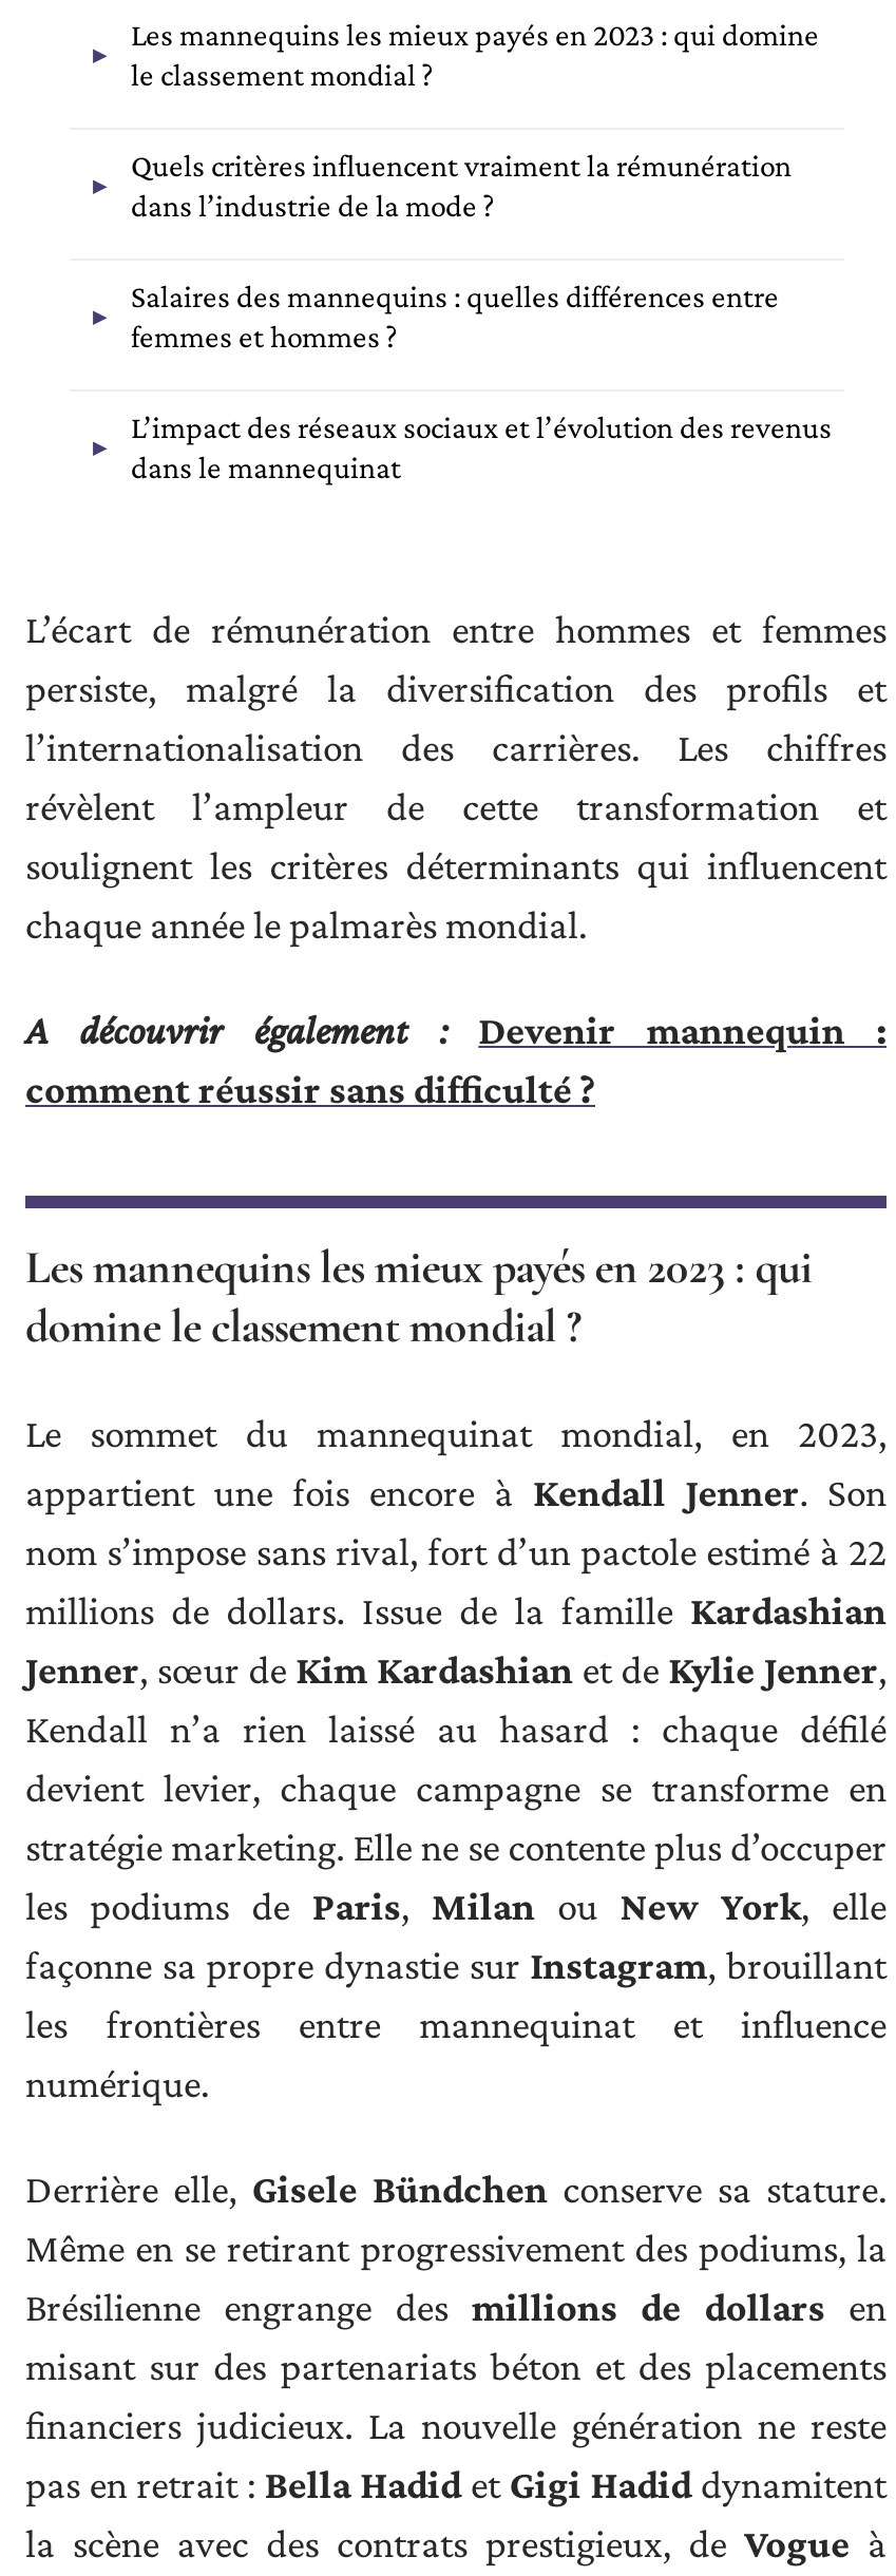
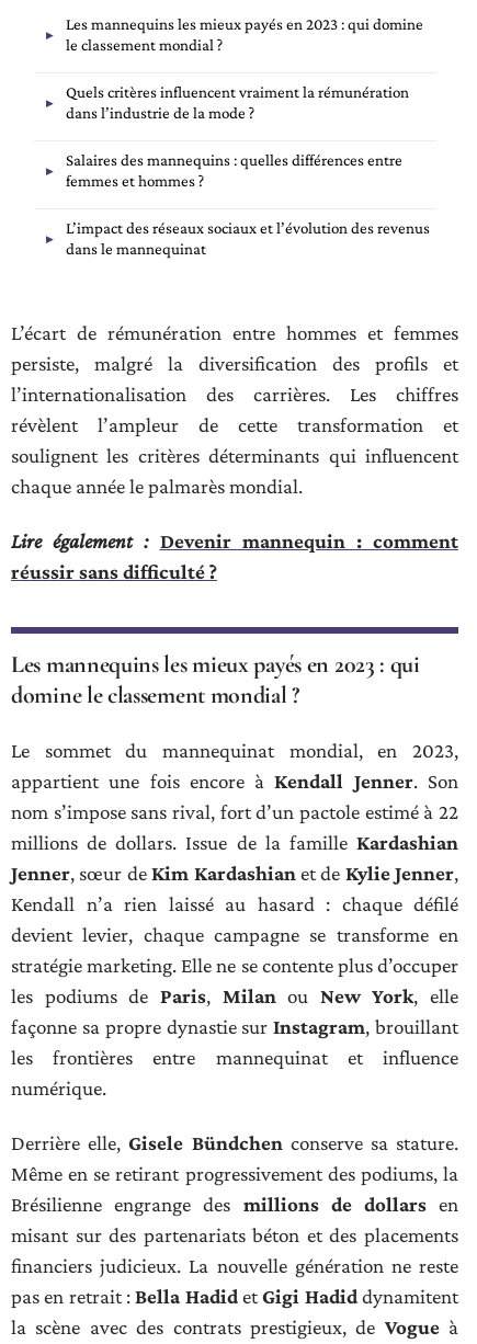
- A découvrir également :
- Devenir mannequin :
- comment réussir sans difficulté ?
+ Lire également : Devenir mannequin : comment
+ réussir sans difficulté ?
